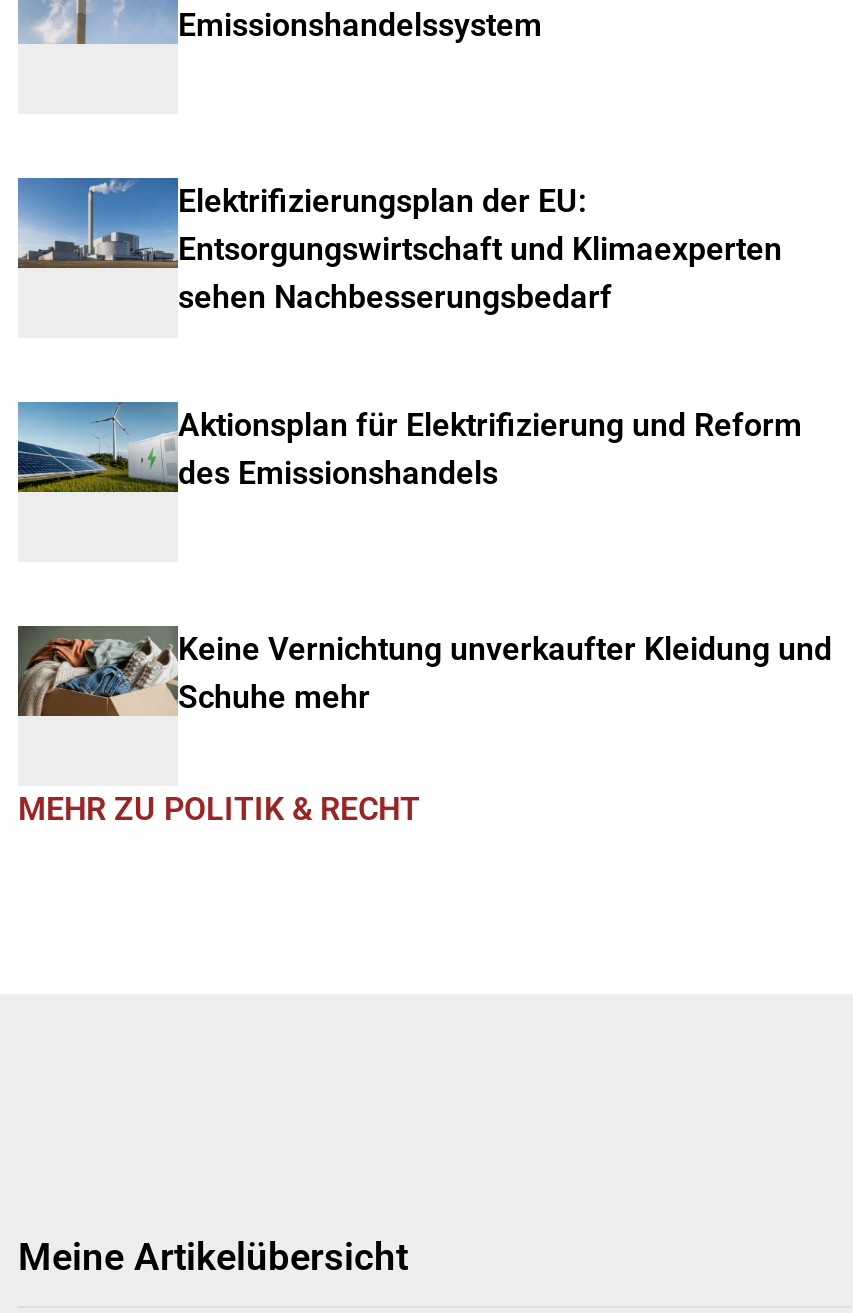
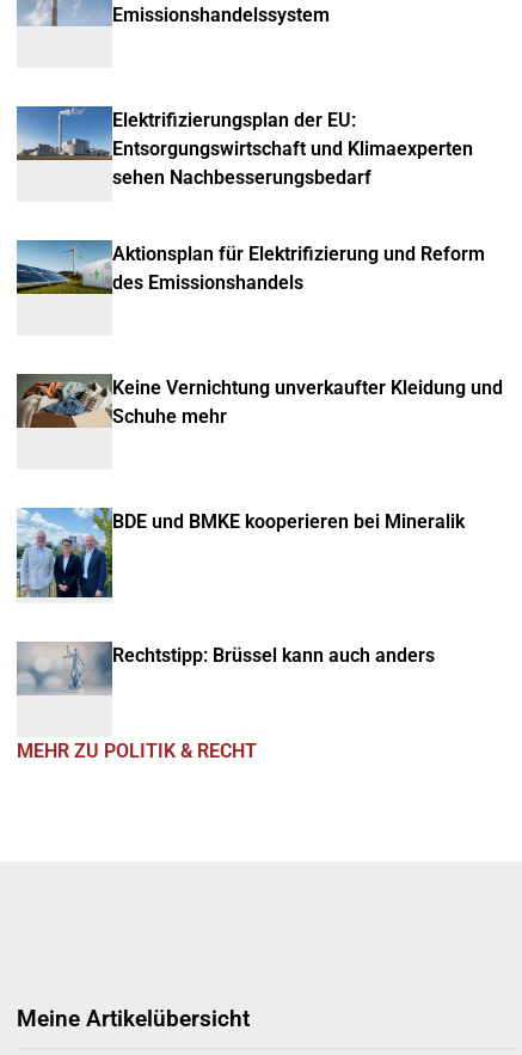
+ [image]
+ BDE und BMKE kooperieren bei Mineralik

+ [image]
+ Rechtstipp: Brüssel kann auch anders
